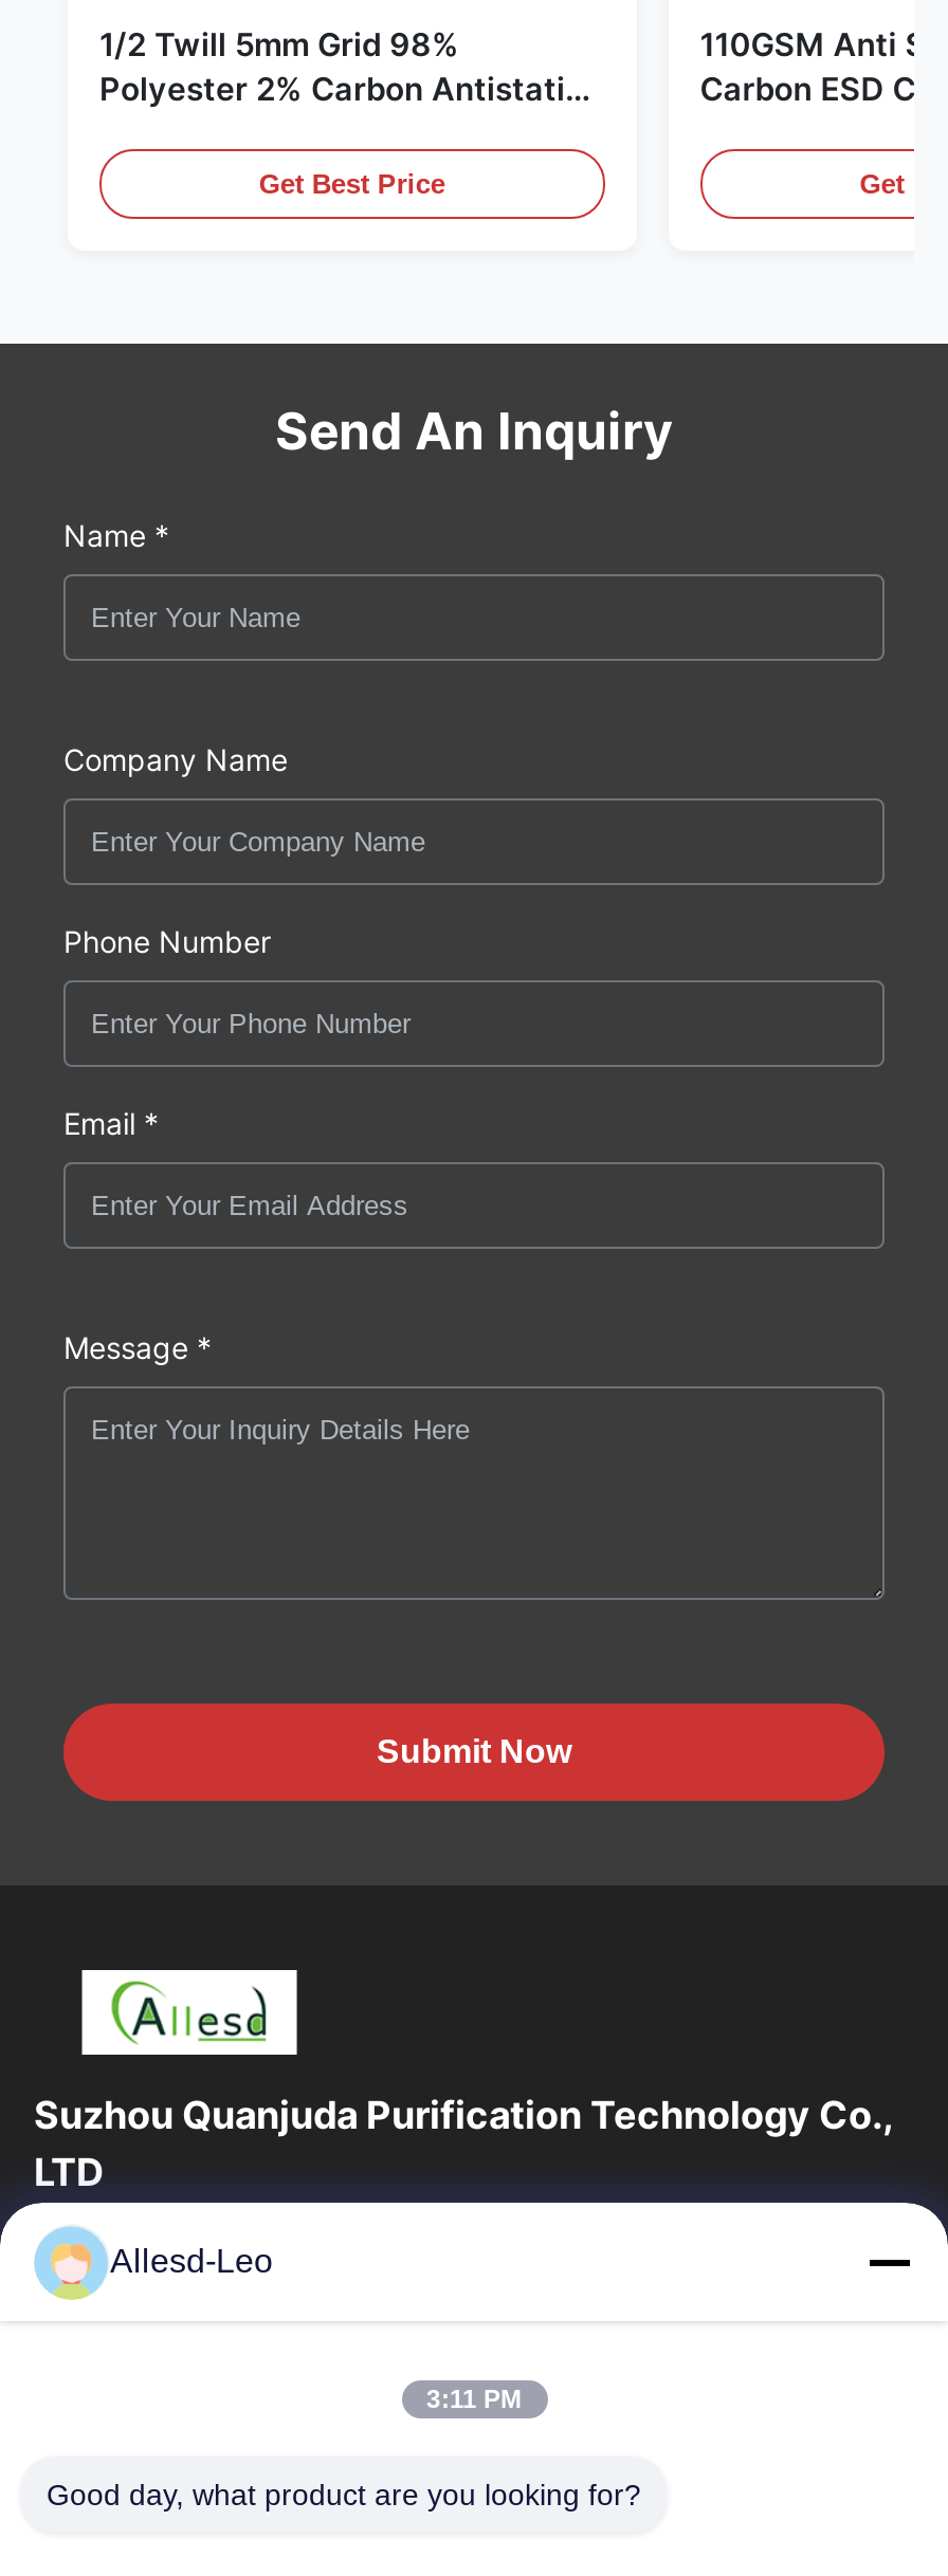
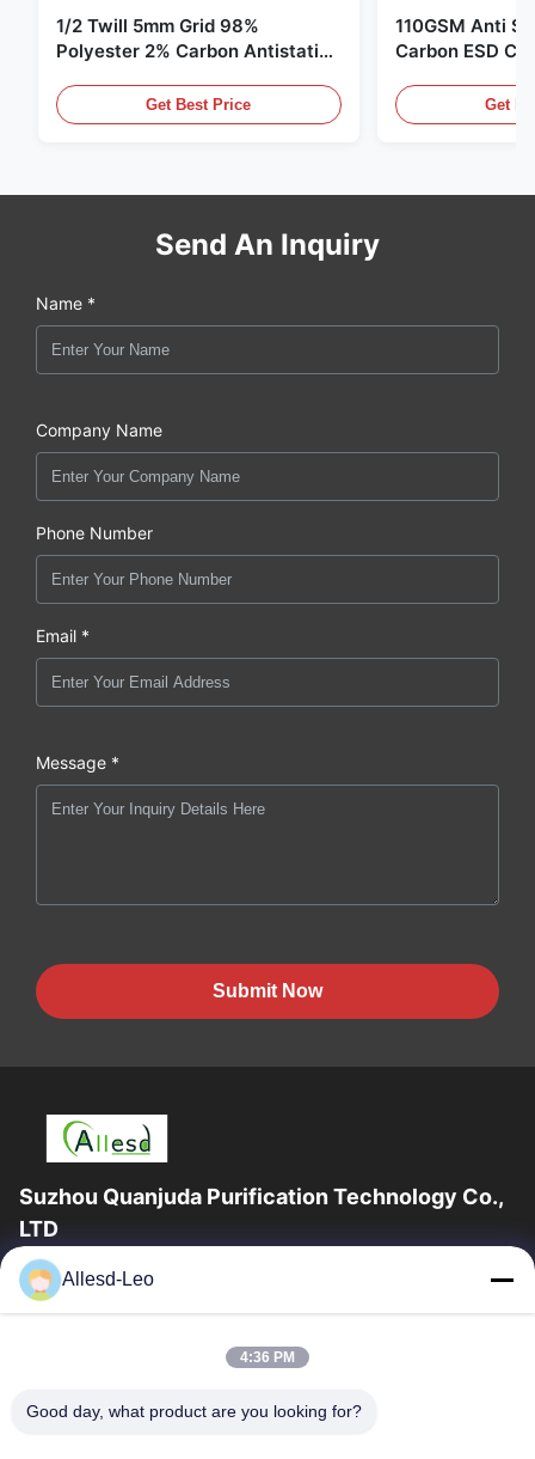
- 3:11 PM
+ 4:36 PM
